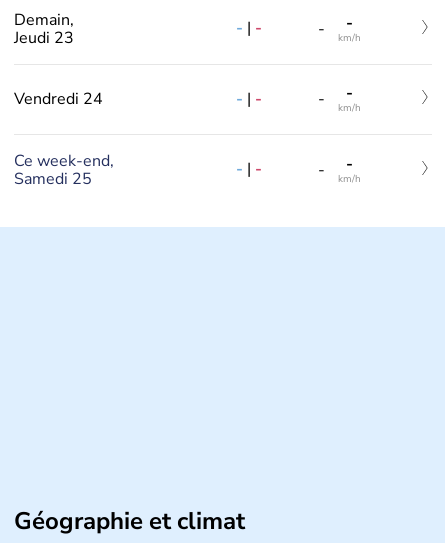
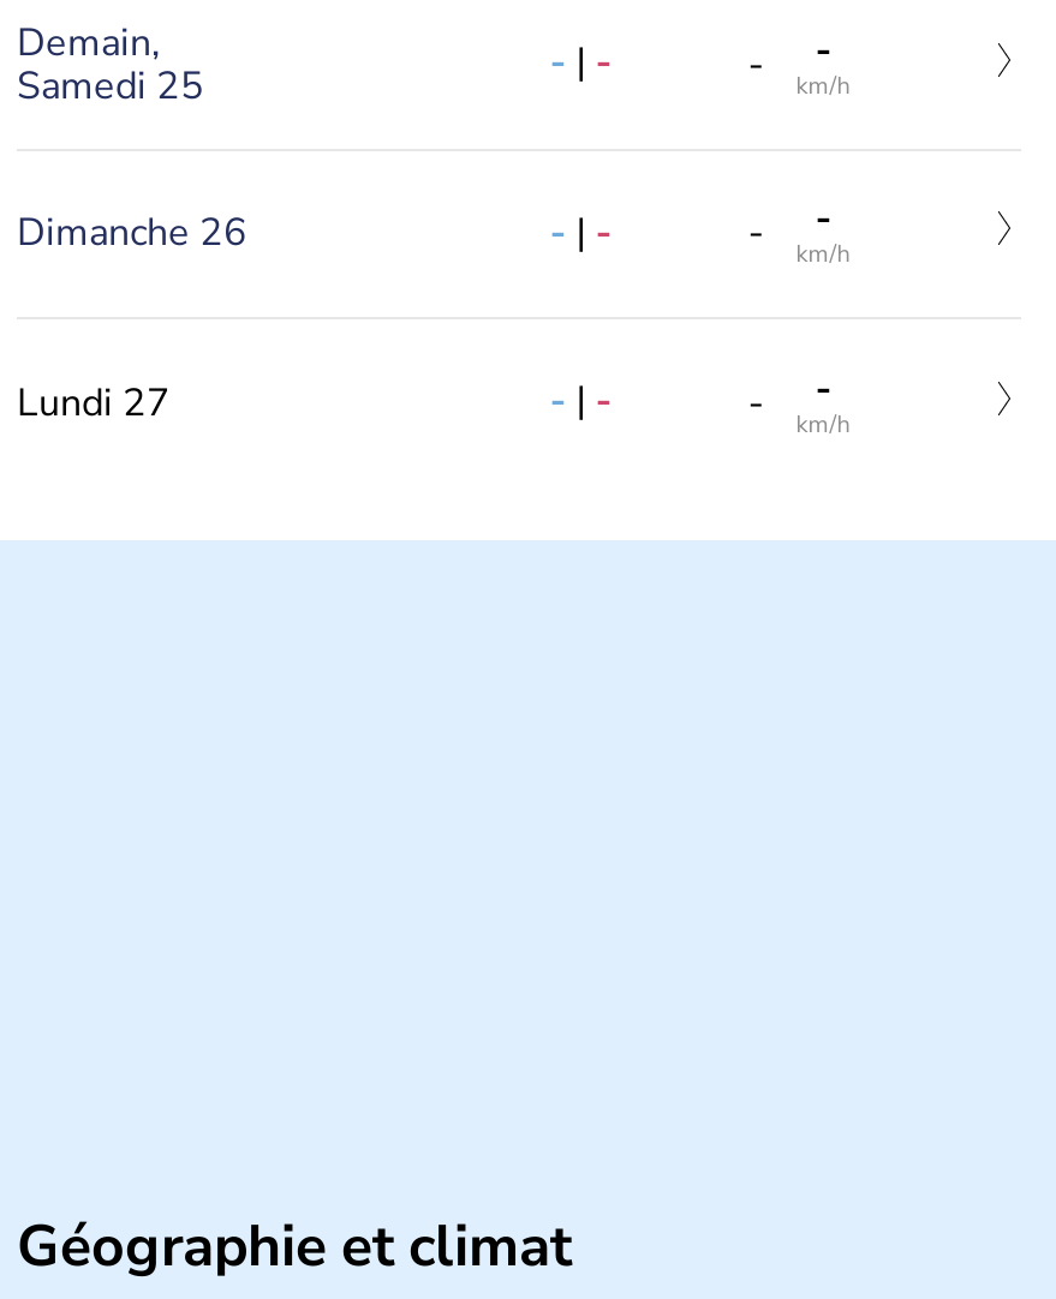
- Jeudi 23
+ Samedi 25

- Vendredi 24
+ Dimanche 26

- Ce week-end,
- Samedi 25
+ Lundi 27
